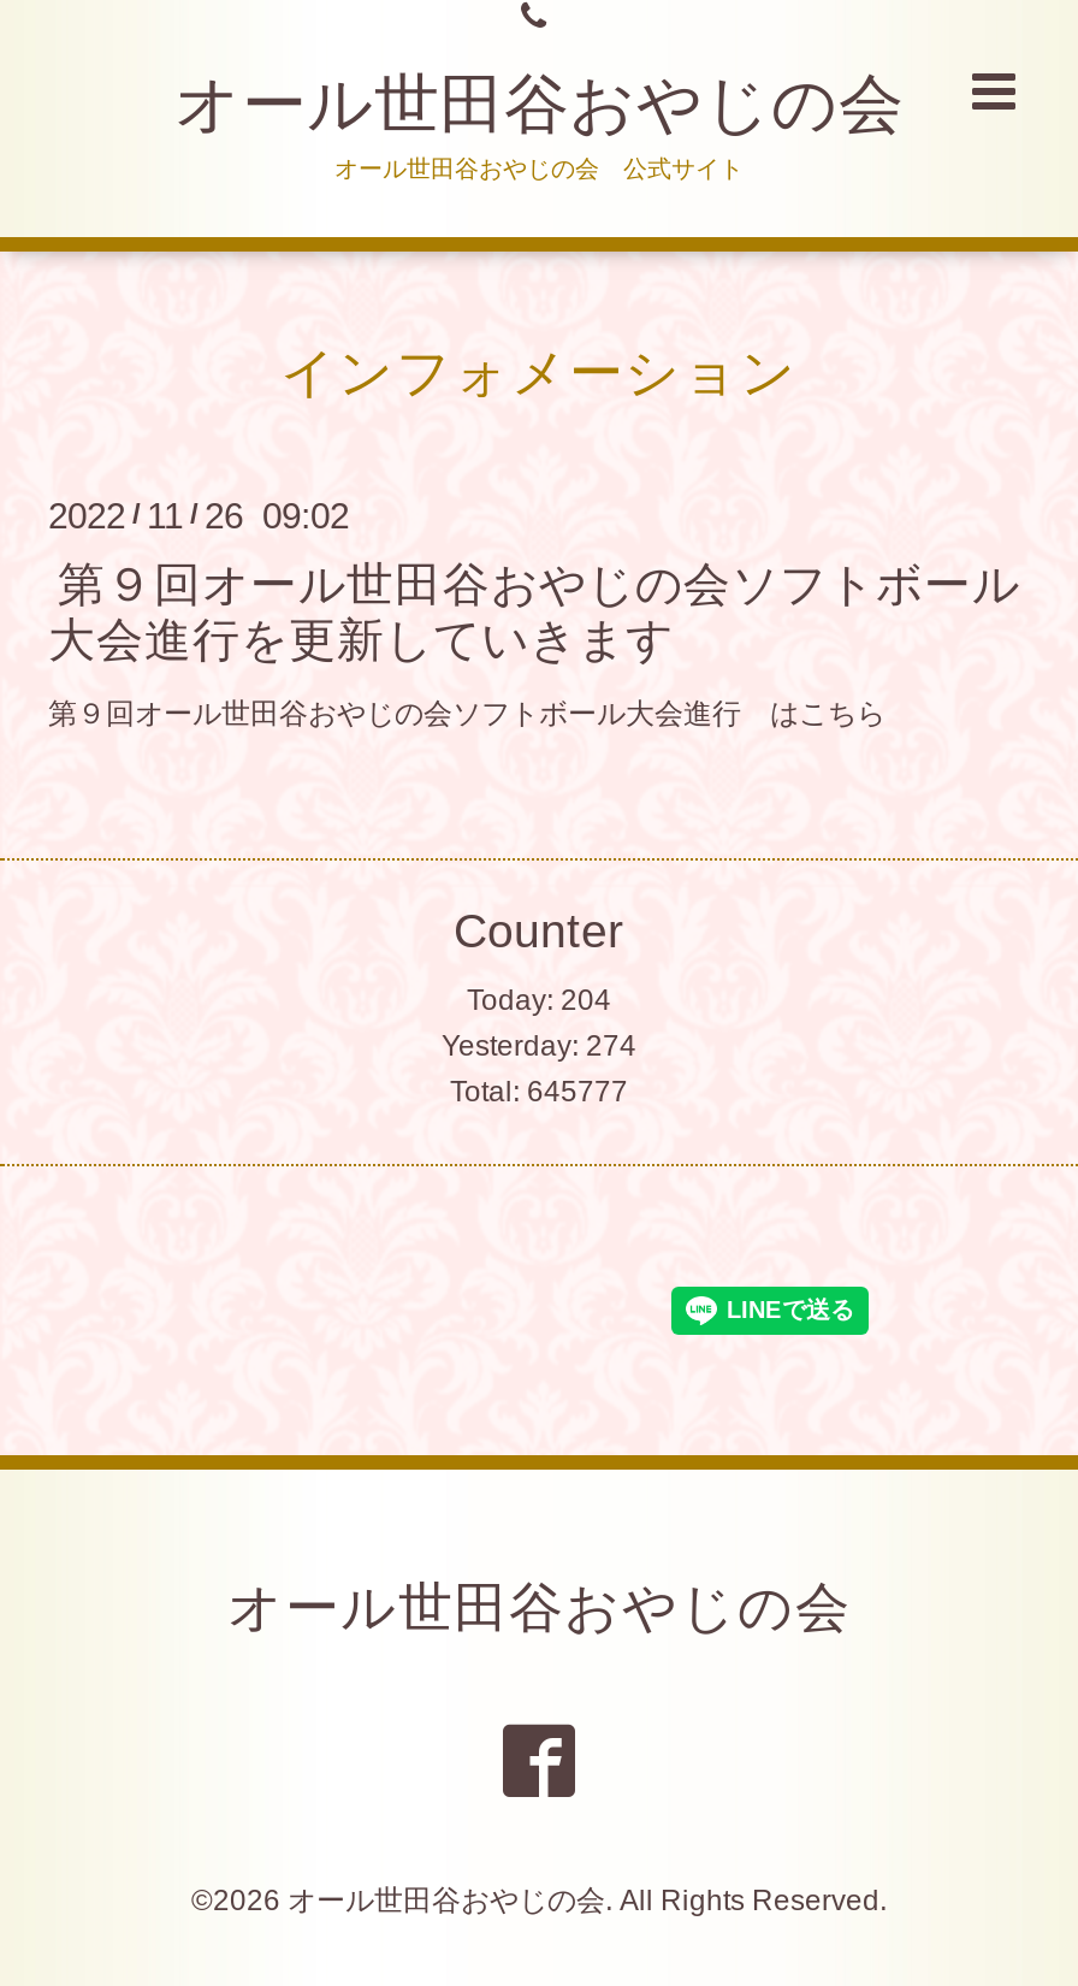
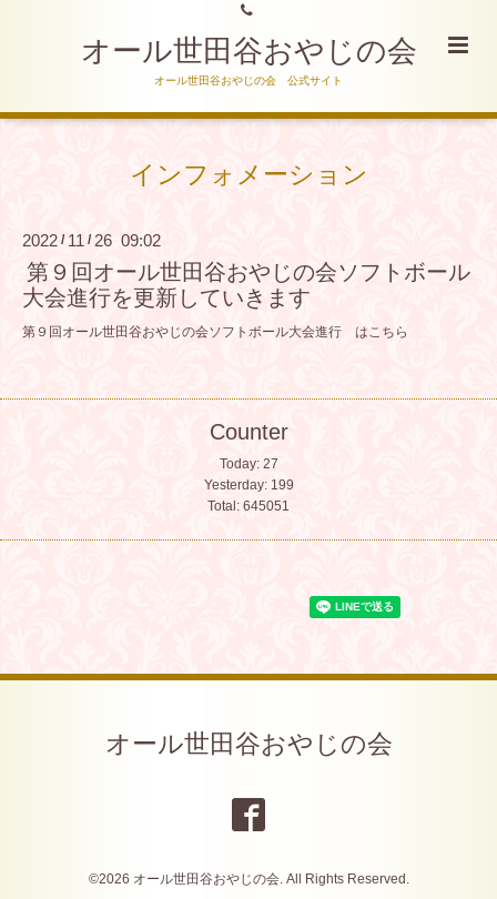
- Today: 204
+ Today: 27

- Yesterday: 274
+ Yesterday: 199

- Total: 645777
+ Total: 645051
